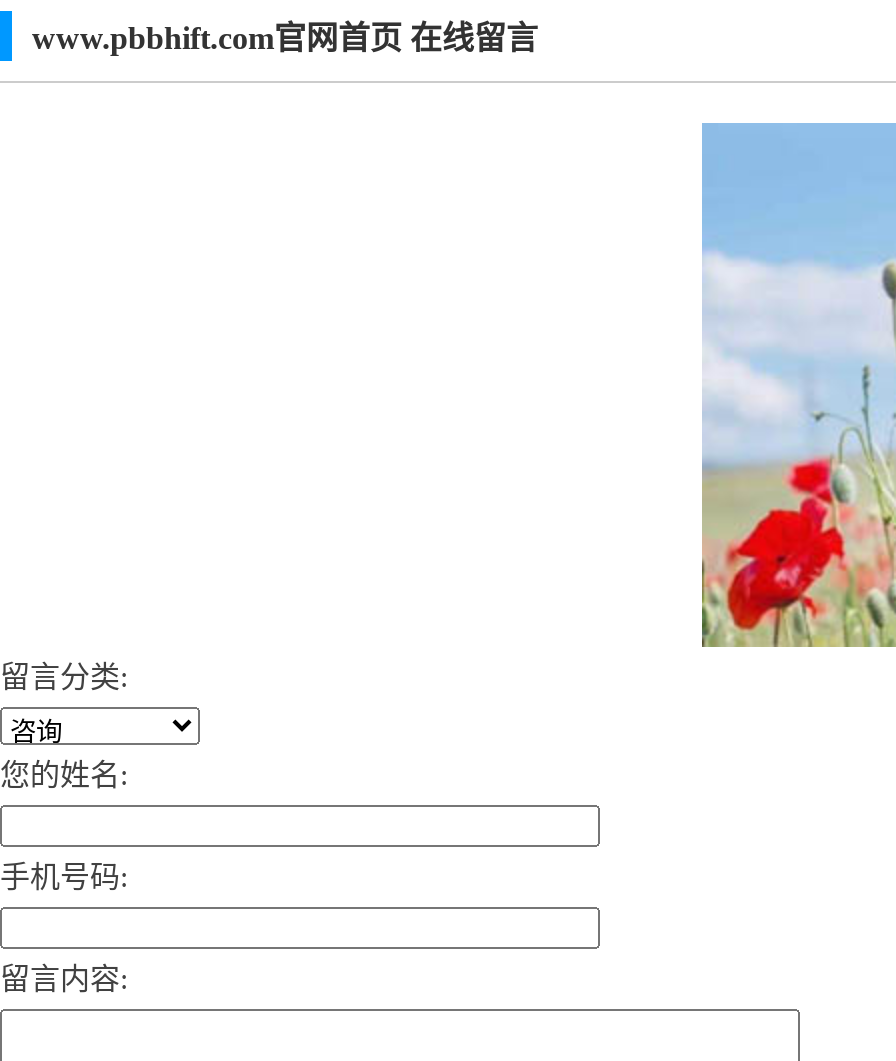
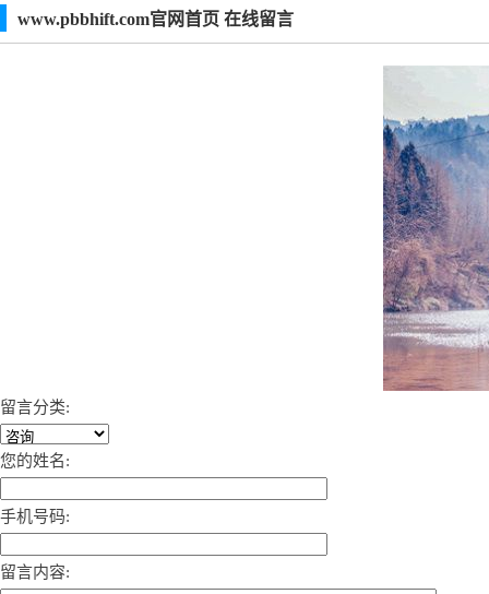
- [image]
+ [image]
